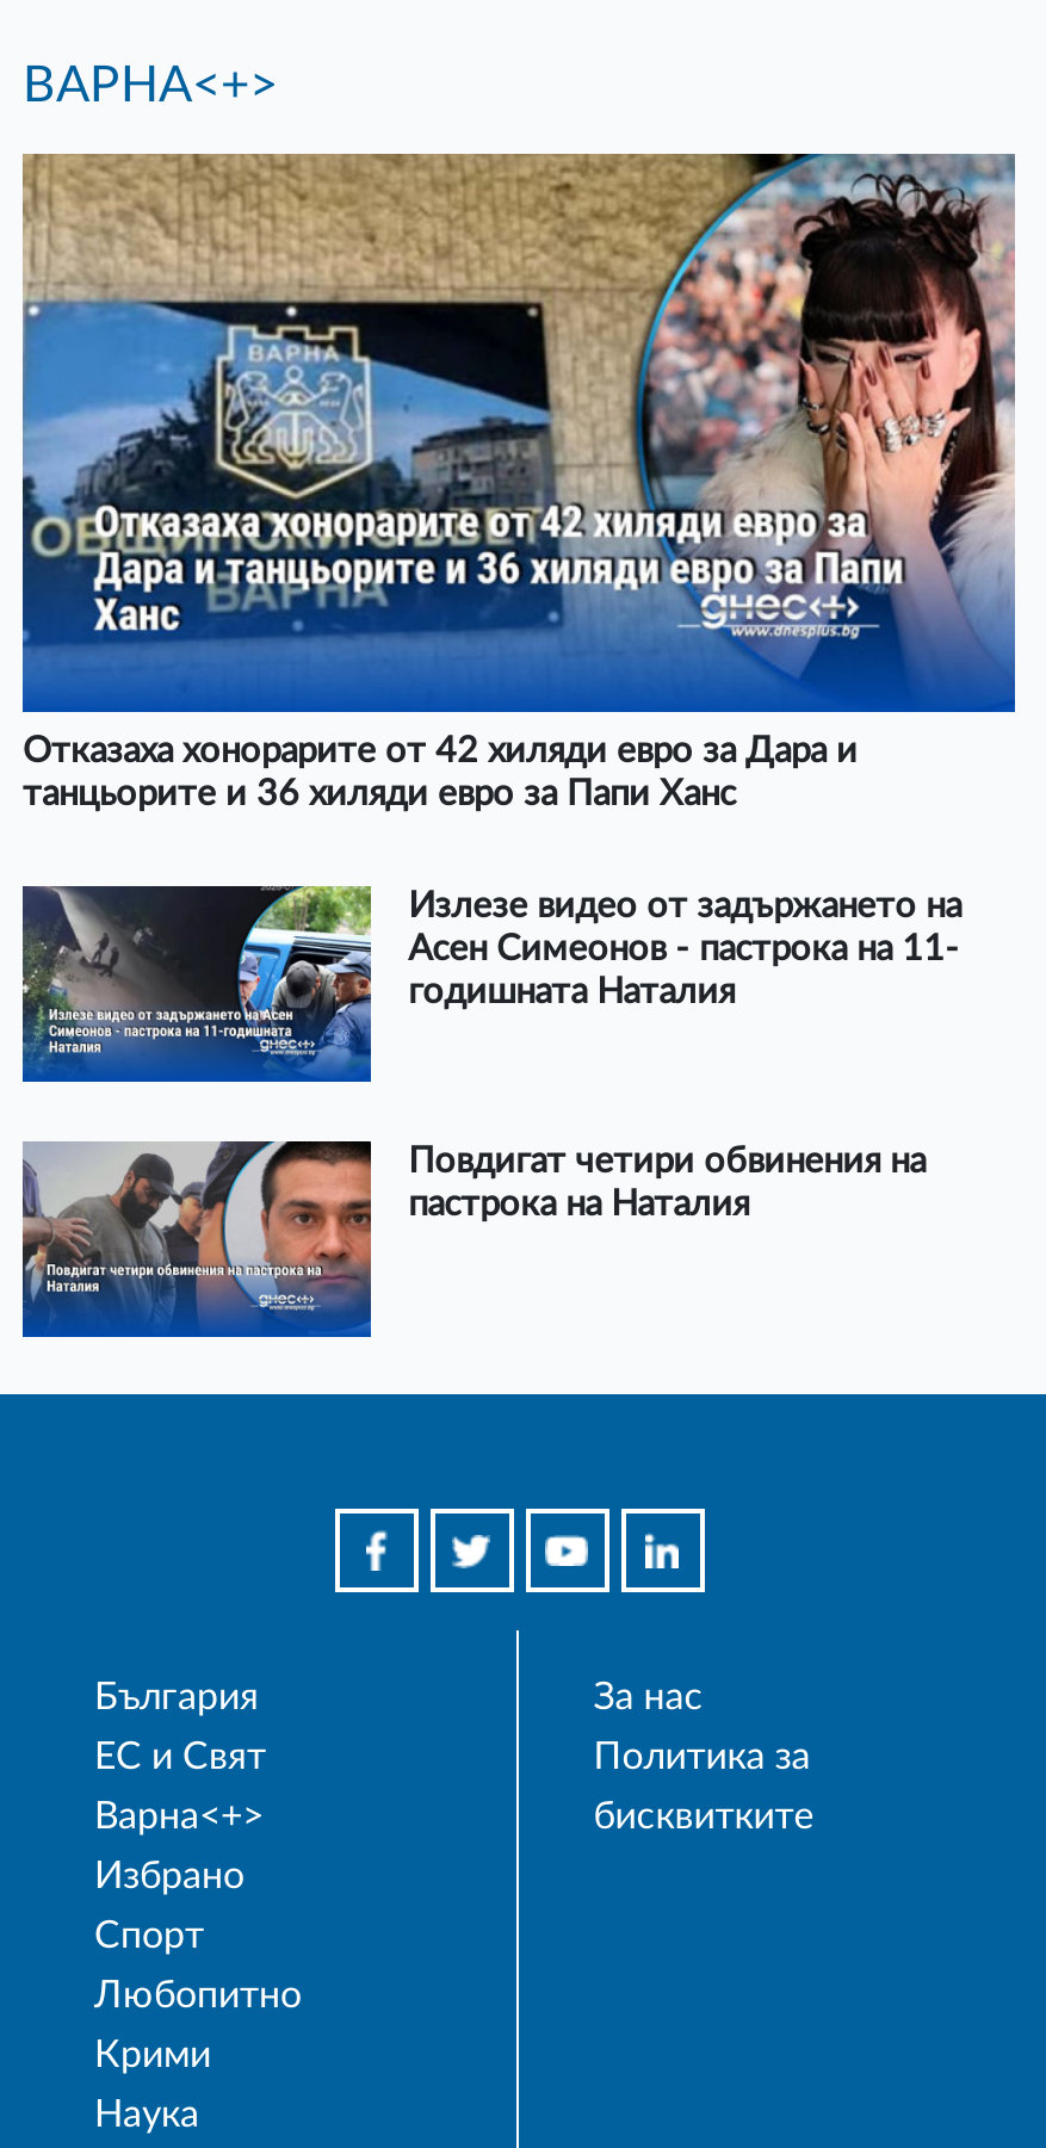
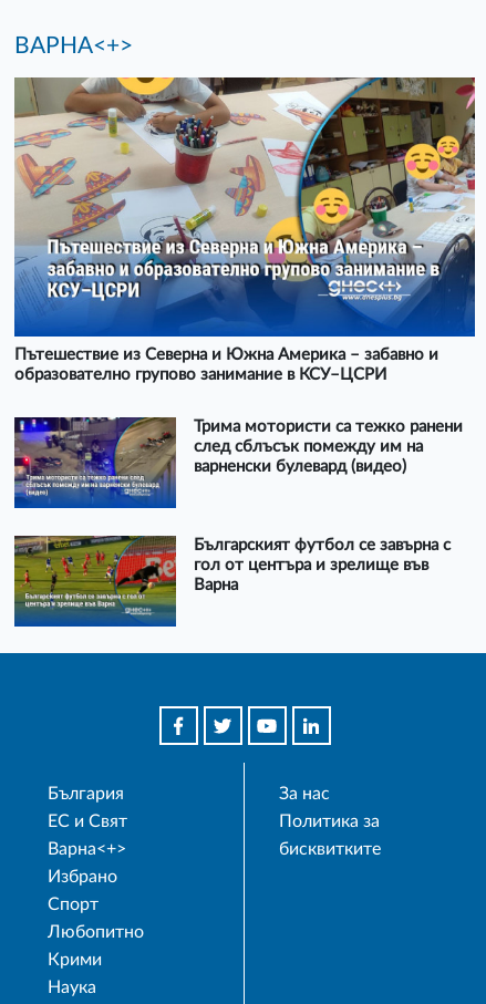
- [image]
- Отказаха хонорарите от 42 хиляди евро за Дара и
- танцьорите и 36 хиляди евро за Папи Ханс
+ [image]
+ Пътешествие из Северна и Южна Америка – забавно и
+ образователно групово занимание в КСУ–ЦСРИ

- [image]
- Излезе видео от задържането на
- Асен Симеонов - пастрока на 11-
- годишната Наталия
+ [image]
+ Трима мотористи са тежко ранени
+ след сблъсък помежду им на
+ варненски булевард (видео)

- [image]
- Повдигат четири обвинения на
- пастрока на Наталия
+ [image]
+ Българският футбол се завърна с
+ гол от центъра и зрелище във
+ Варна
